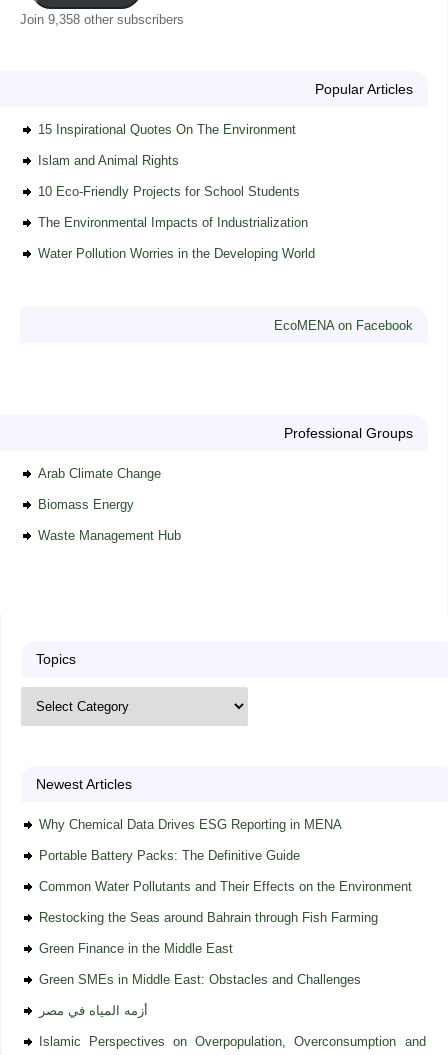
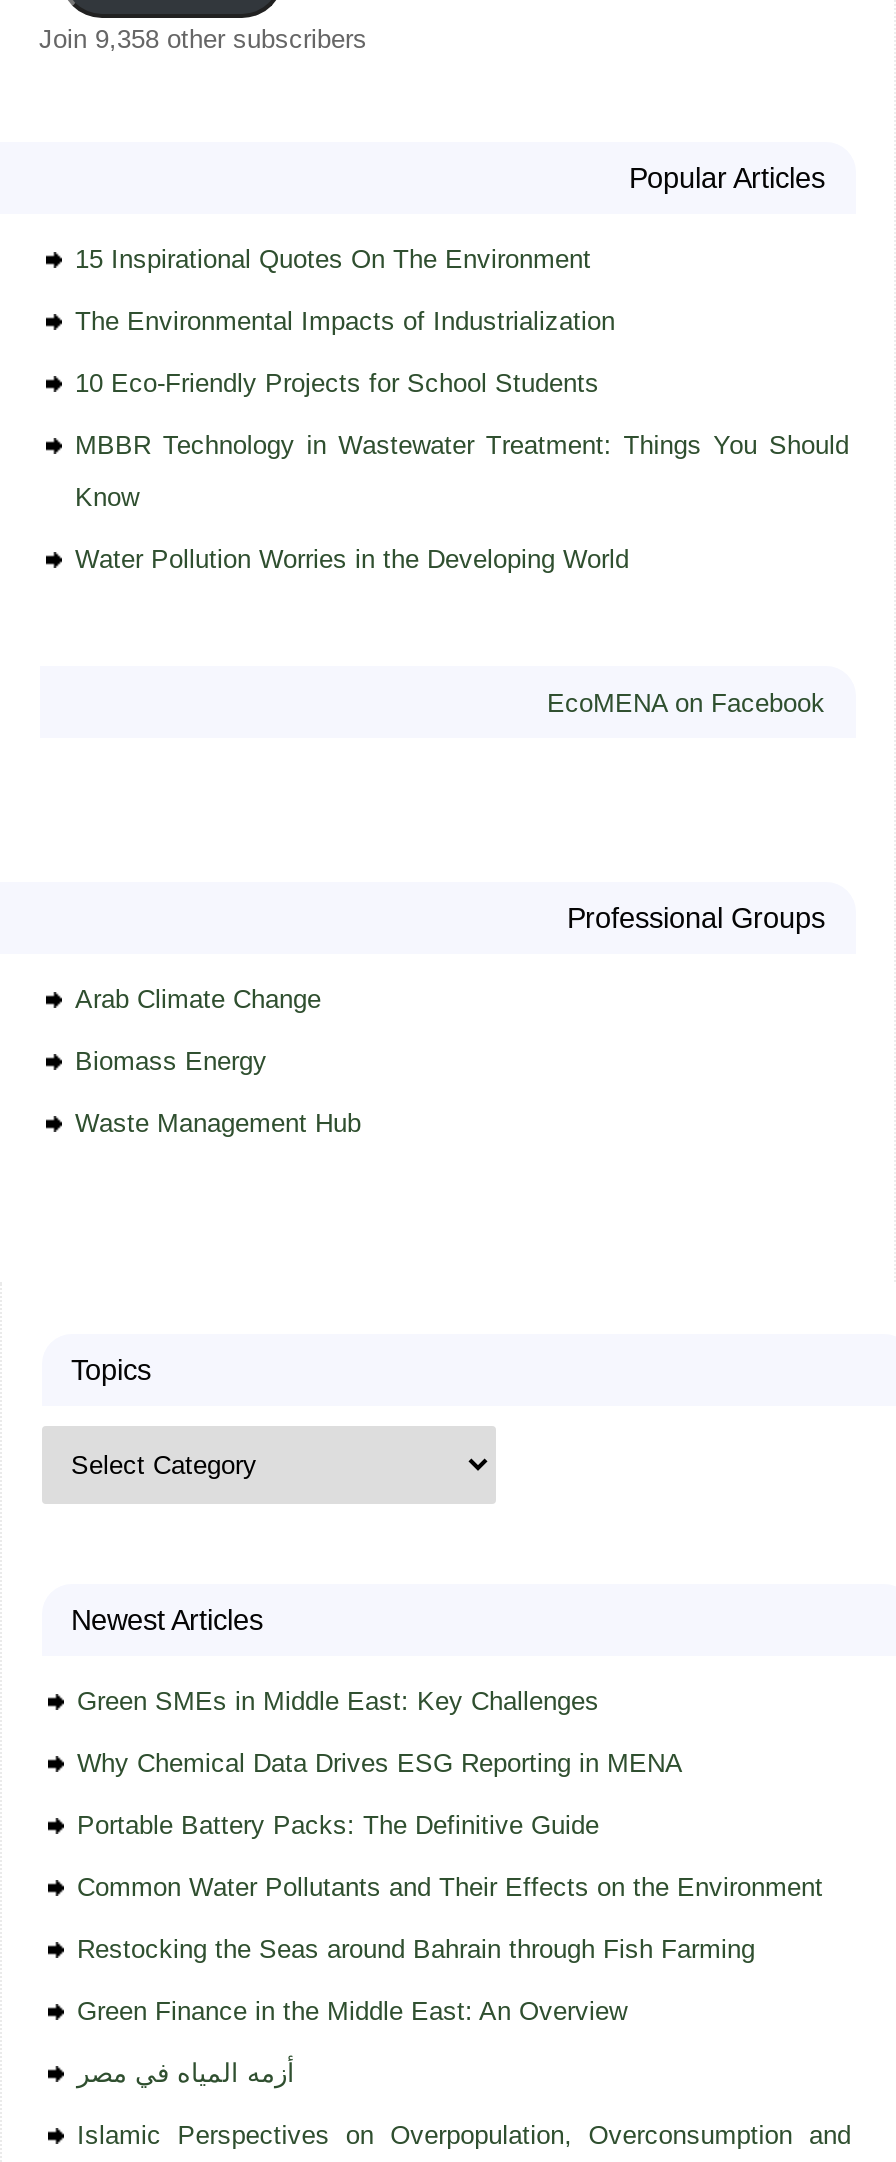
- Islam and Animal Rights

+ MBBR Technology in Wastewater Treatment: Things You Should
+ Know

moved up: The Environmental Impacts of Industrialization

+ Green SMEs in Middle East: Key Challenges

moved down: Why Chemical Data Drives ESG Reporting in MENA | Portable Battery Packs: The Definitive Guide | Common Water Pollutants and Their Effects on the Environment | Restocking the Seas around Bahrain through Fish Farming

- Green Finance in the Middle East
- Green SMEs in Middle East: Obstacles and Challenges
+ Green Finance in the Middle East: An Overview
